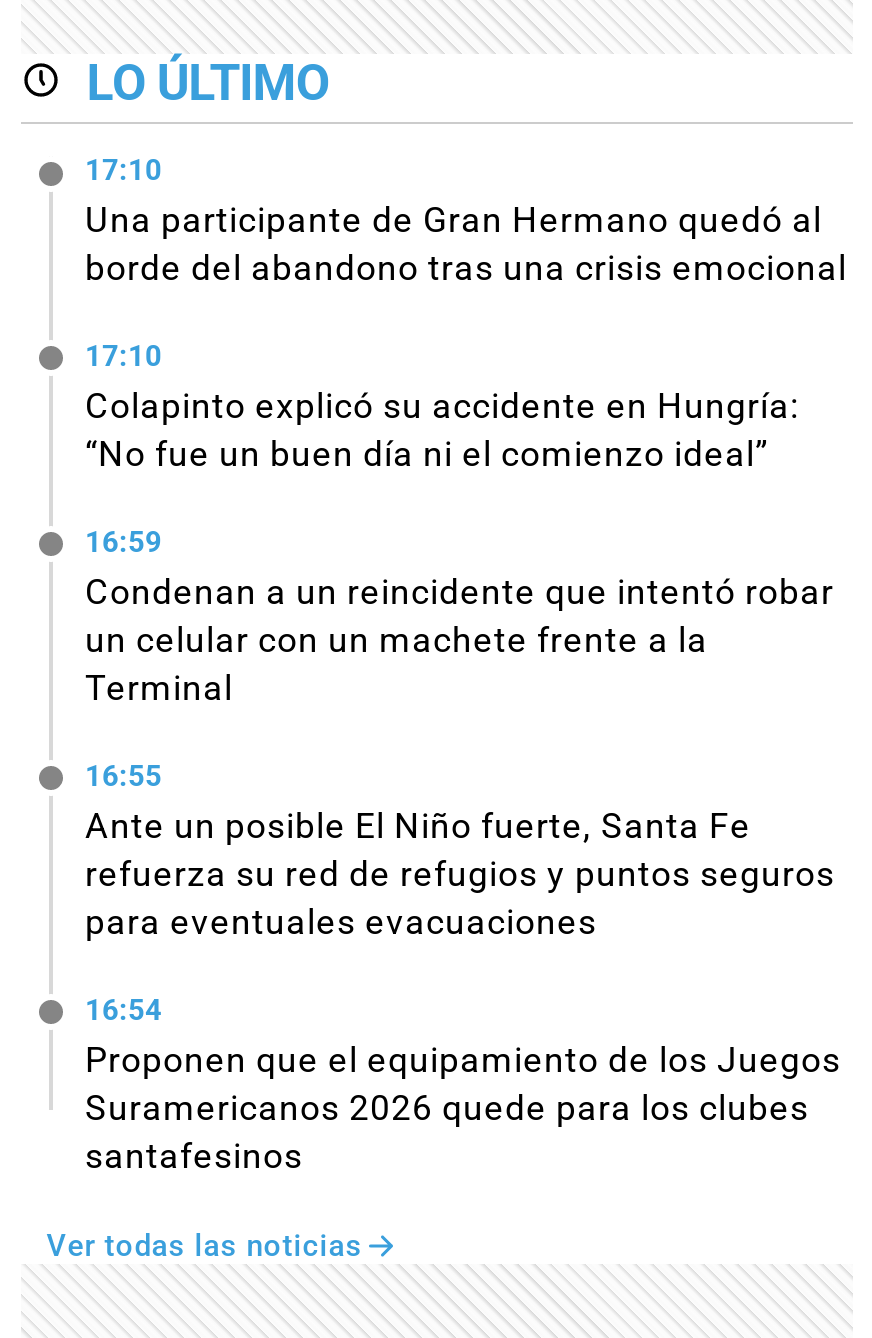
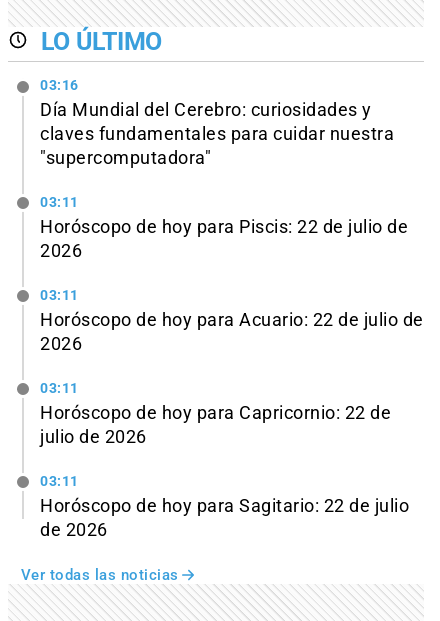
- 17:10
- Una participante de Gran Hermano quedó al
- borde del abandono tras una crisis emocional
+ 03:16
+ Día Mundial del Cerebro: curiosidades y
+ claves fundamentales para cuidar nuestra
+ "supercomputadora"

- 17:10
- Colapinto explicó su accidente en Hungría:
- “No fue un buen día ni el comienzo ideal”
+ 03:11
+ Horóscopo de hoy para Piscis: 22 de julio de
+ 2026

- 16:59
- Condenan a un reincidente que intentó robar
- un celular con un machete frente a la
- Terminal
+ 03:11
+ Horóscopo de hoy para Acuario: 22 de julio de
+ 2026

- 16:55
- Ante un posible El Niño fuerte, Santa Fe
- refuerza su red de refugios y puntos seguros
- para eventuales evacuaciones
+ 03:11
+ Horóscopo de hoy para Capricornio: 22 de
+ julio de 2026

- 16:54
- Proponen que el equipamiento de los Juegos
- Suramericanos 2026 quede para los clubes
- santafesinos
+ 03:11
+ Horóscopo de hoy para Sagitario: 22 de julio
+ de 2026
